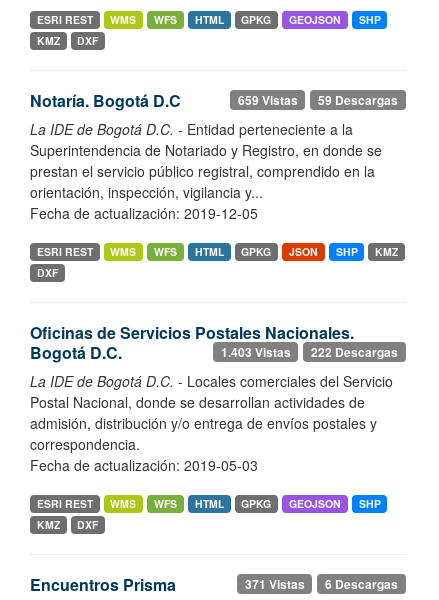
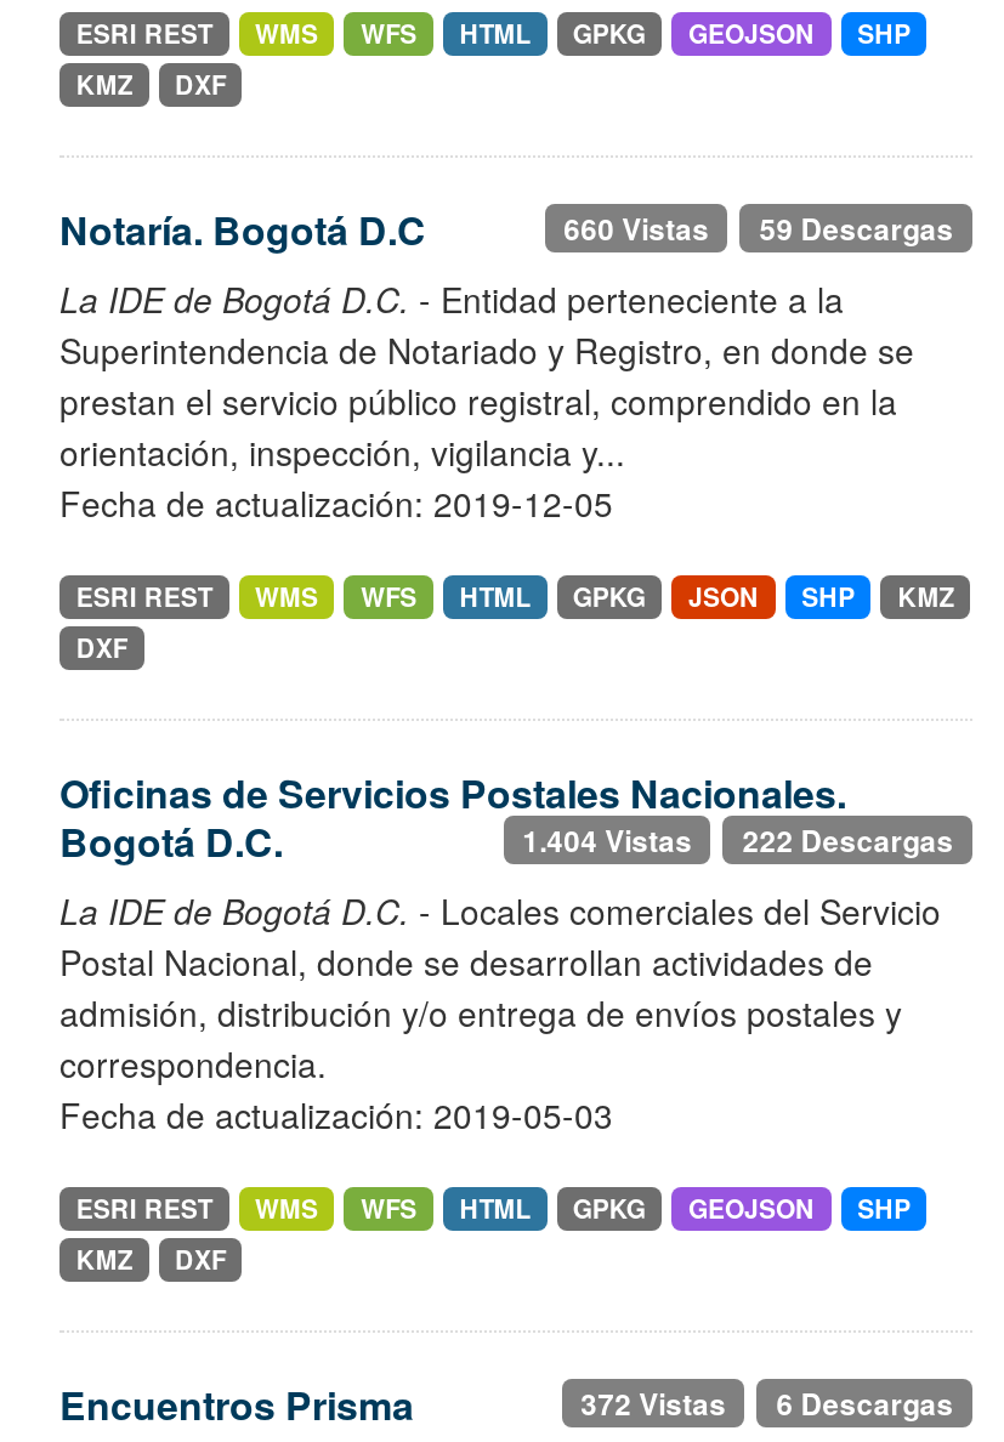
- 659 Vistas 59 Descargas
+ 660 Vistas 59 Descargas

- 1.403 Vistas 222 Descargas
+ 1.404 Vistas 222 Descargas

- 371 Vistas 6 Descargas
+ 372 Vistas 6 Descargas
